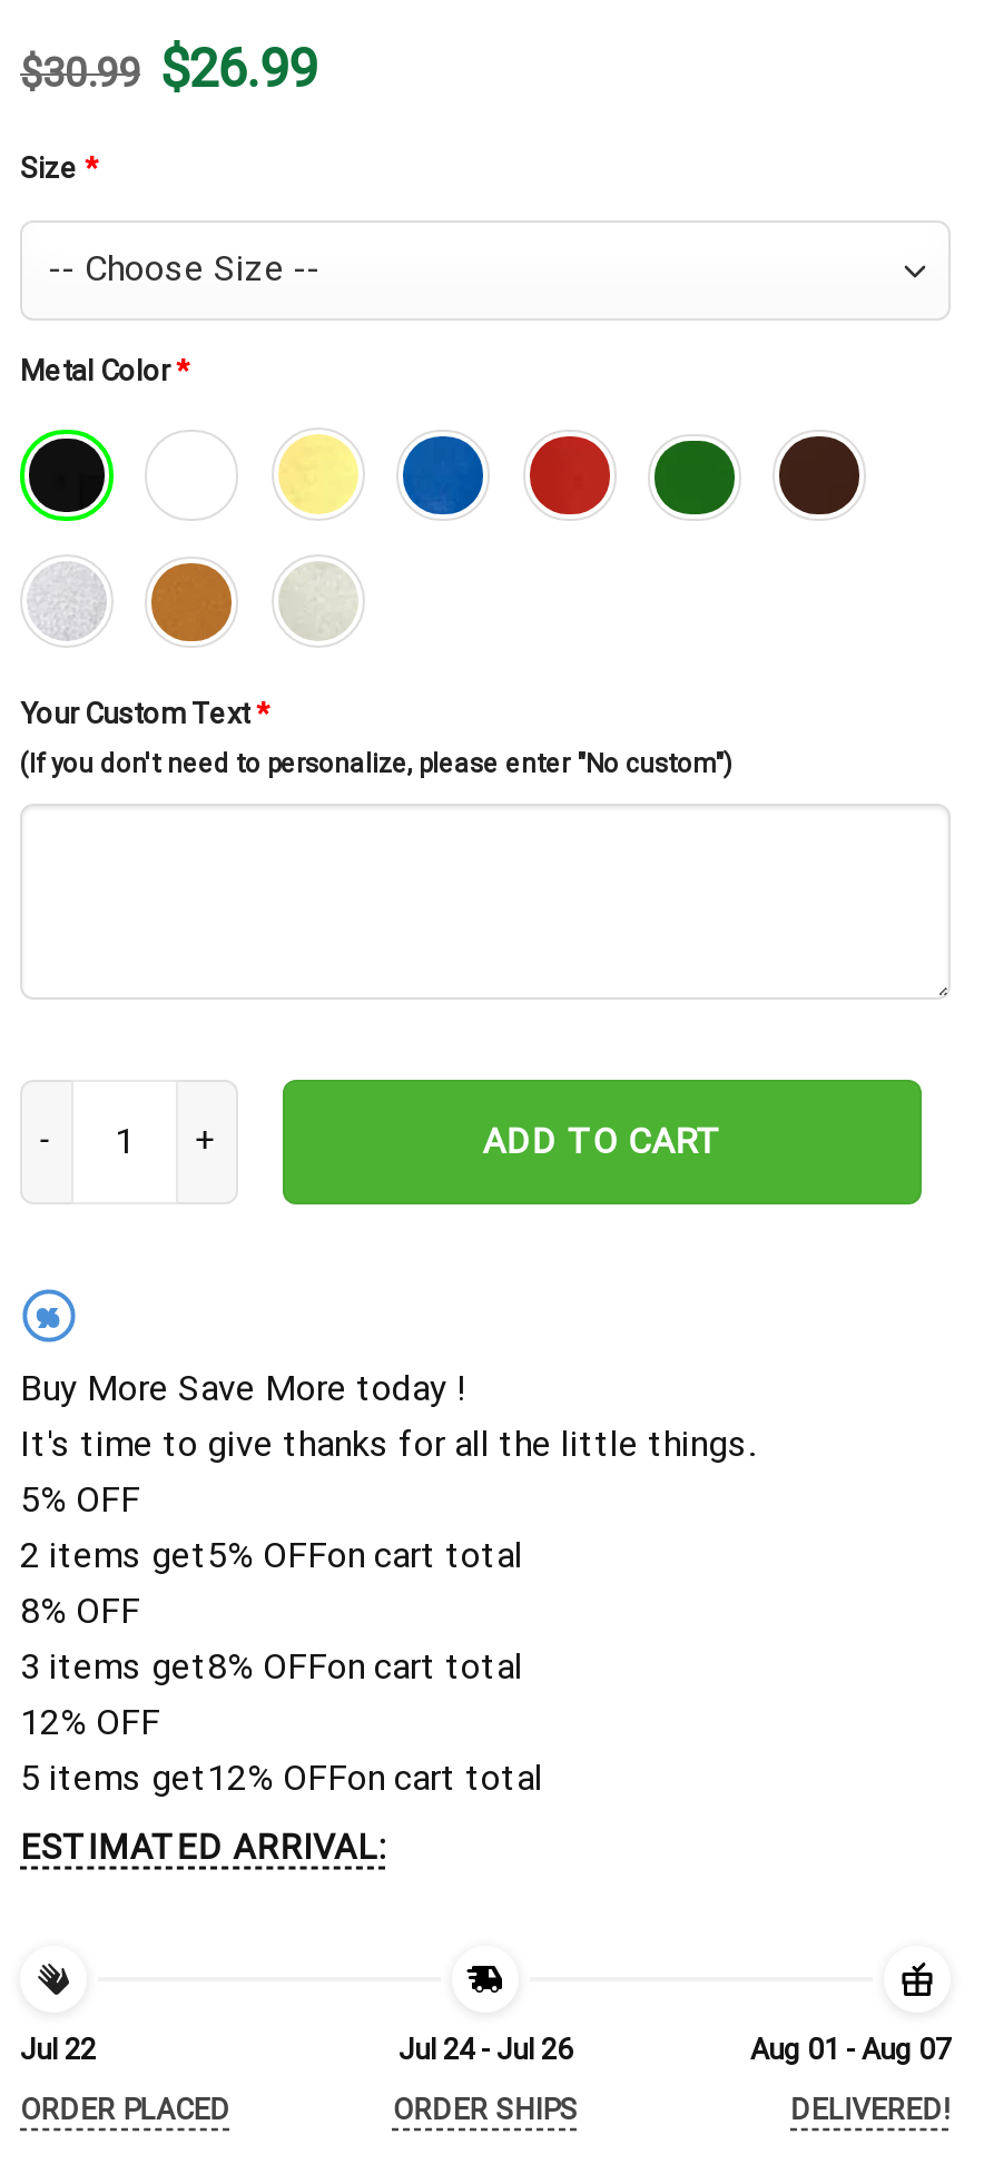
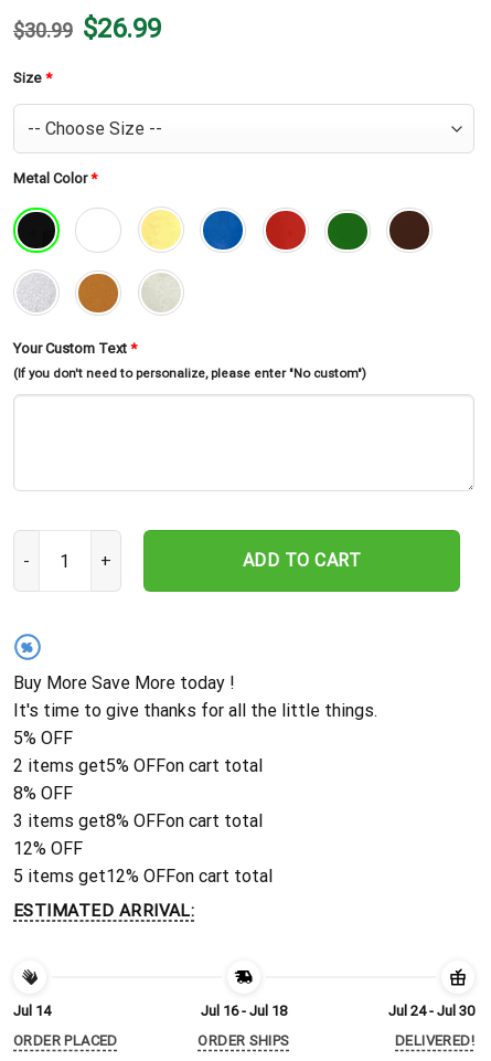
- Jul 22
+ Jul 14

- Jul 24 - Jul 26
+ Jul 16 - Jul 18

- Aug 01 - Aug 07
+ Jul 24 - Jul 30
